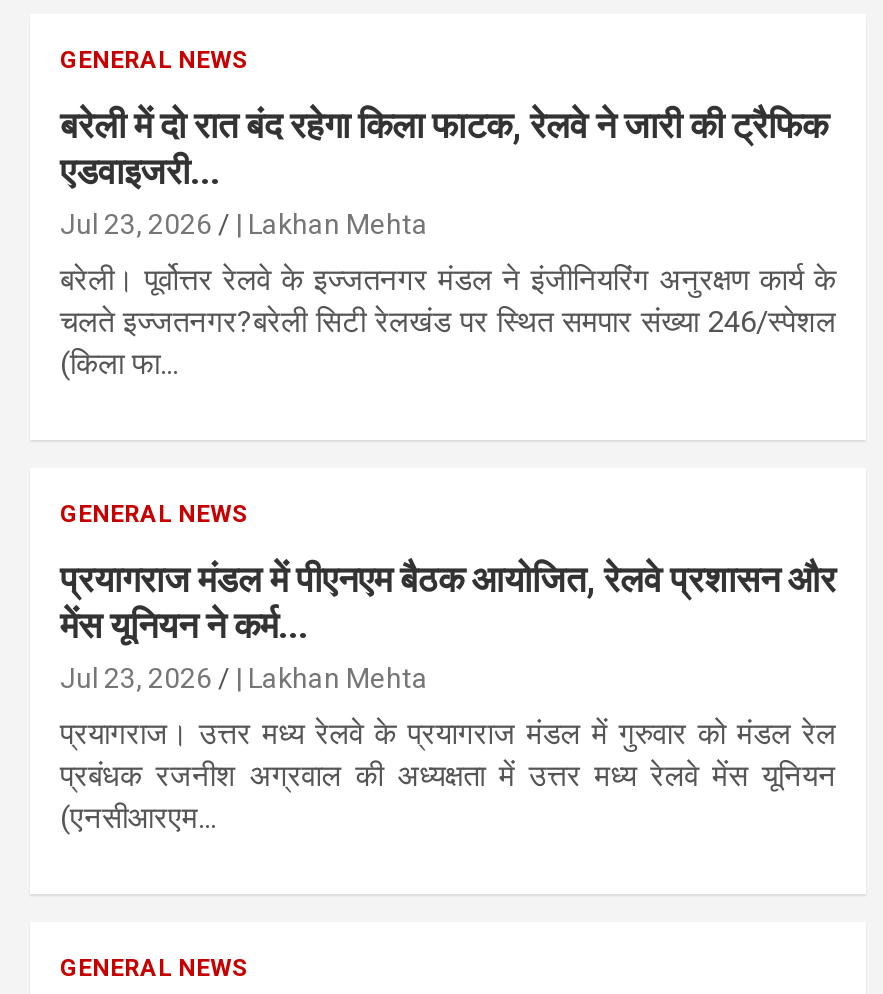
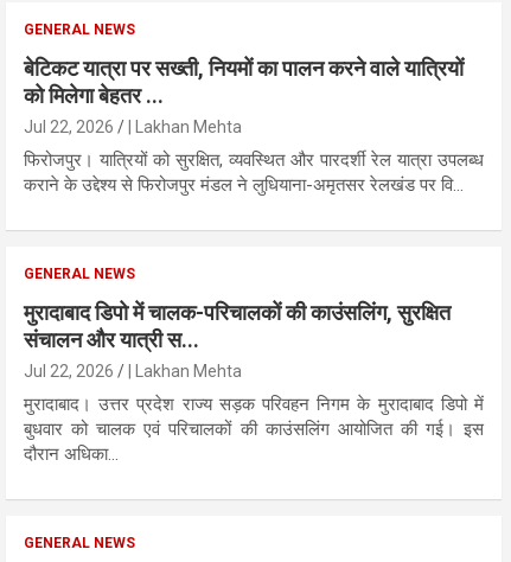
- बरेली में दो रात बंद रहेगा किला फाटक, रेलवे ने जारी की ट्रैफिक
- एडवाइजरी...
- Jul 23, 2026
+ बेटिकट यात्रा पर सख्ती, नियमों का पालन करने वाले यात्रियों
+ को मिलेगा बेहतर ...
+ Jul 22, 2026

- बरेली। पूर्वोत्तर रेलवे के इज्जतनगर मंडल ने इंजीनियरिंग अनुरक्षण कार्य के
- चलते इज्जतनगर?बरेली सिटी रेलखंड पर स्थित समपार संख्या 246/स्पेशल
- (किला फा...
+ फिरोजपुर। यात्रियों को सुरक्षित, व्यवस्थित और पारदर्शी रेल यात्रा उपलब्ध
+ कराने के उद्देश्य से फिरोजपुर मंडल ने लुधियाना-अमृतसर रेलखंड पर वि...

- प्रयागराज मंडल में पीएनएम बैठक आयोजित, रेलवे प्रशासन और
- मेंस यूनियन ने कर्म...
- Jul 23, 2026
+ मुरादाबाद डिपो में चालक-परिचालकों की काउंसलिंग, सुरक्षित
+ संचालन और यात्री स...
+ Jul 22, 2026

- प्रयागराज। उत्तर मध्य रेलवे के प्रयागराज मंडल में गुरुवार को मंडल रेल
- प्रबंधक रजनीश अग्रवाल की अध्यक्षता में उत्तर मध्य रेलवे मेंस यूनियन
- (एनसीआरएम...
+ मुरादाबाद। उत्तर प्रदेश राज्य सड़क परिवहन निगम के मुरादाबाद डिपो में
+ बुधवार को चालक एवं परिचालकों की काउंसलिंग आयोजित की गई। इस
+ दौरान अधिका...
